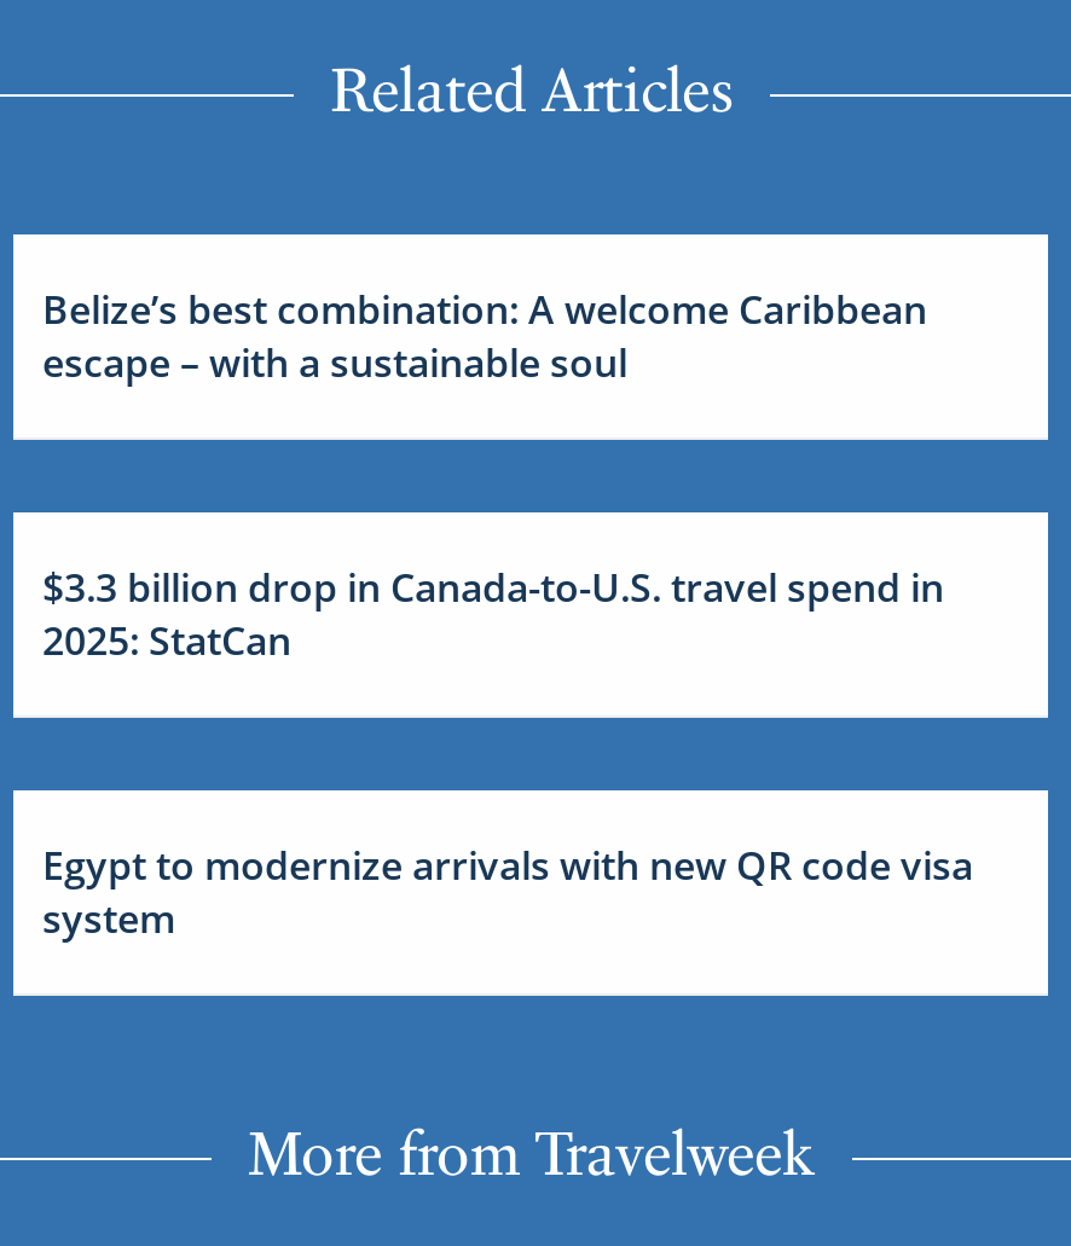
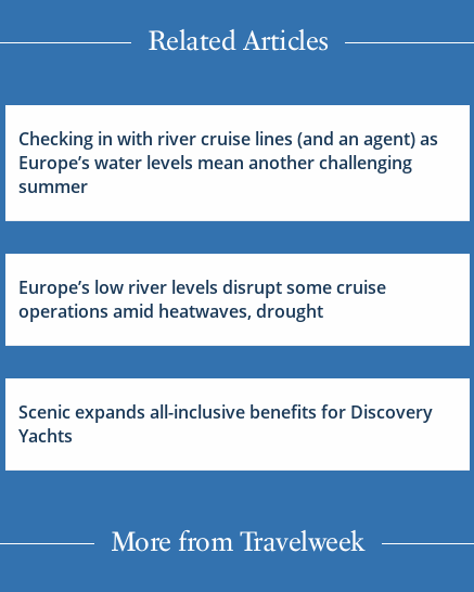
- Belize’s best combination: A welcome Caribbean
- escape – with a sustainable soul
+ Checking in with river cruise lines (and an agent) as
+ Europe’s water levels mean another challenging
+ summer

- $3.3 billion drop in Canada-to-U.S. travel spend in
- 2025: StatCan
+ Europe’s low river levels disrupt some cruise
+ operations amid heatwaves, drought

- Egypt to modernize arrivals with new QR code visa
- system
+ Scenic expands all-inclusive benefits for Discovery
+ Yachts
